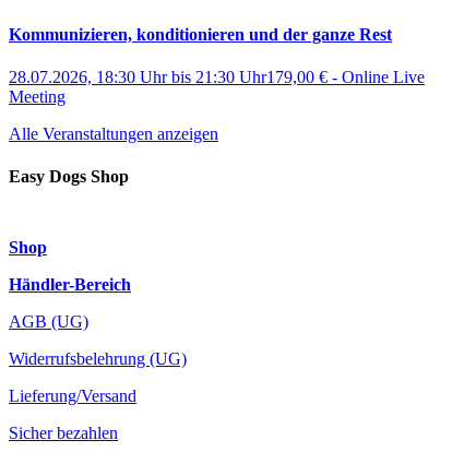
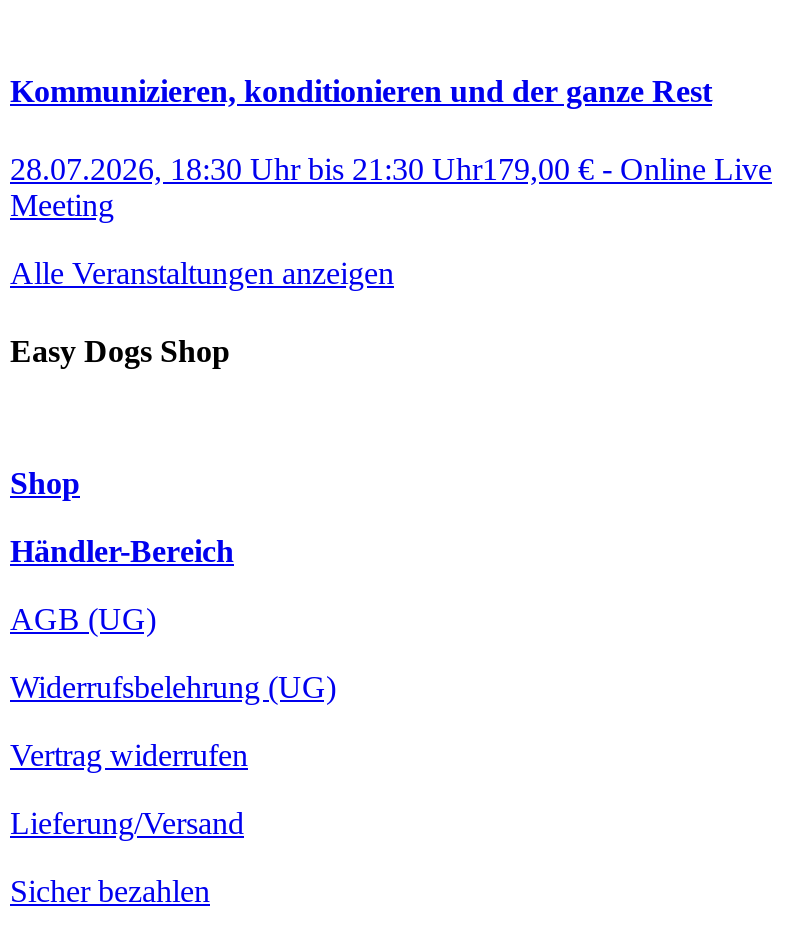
+ Vertrag widerrufen
